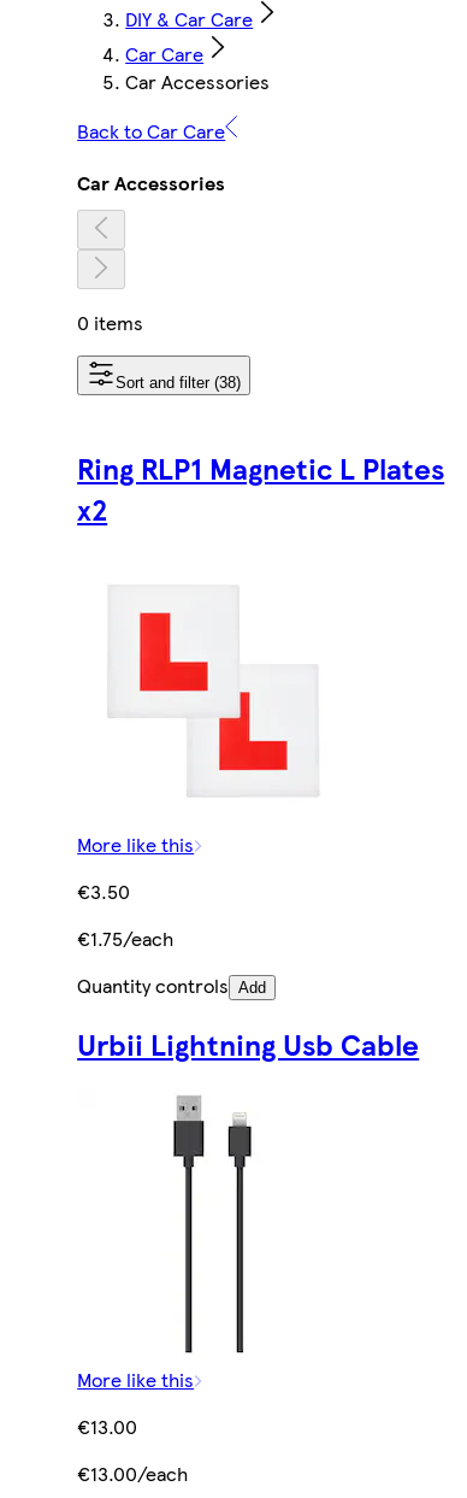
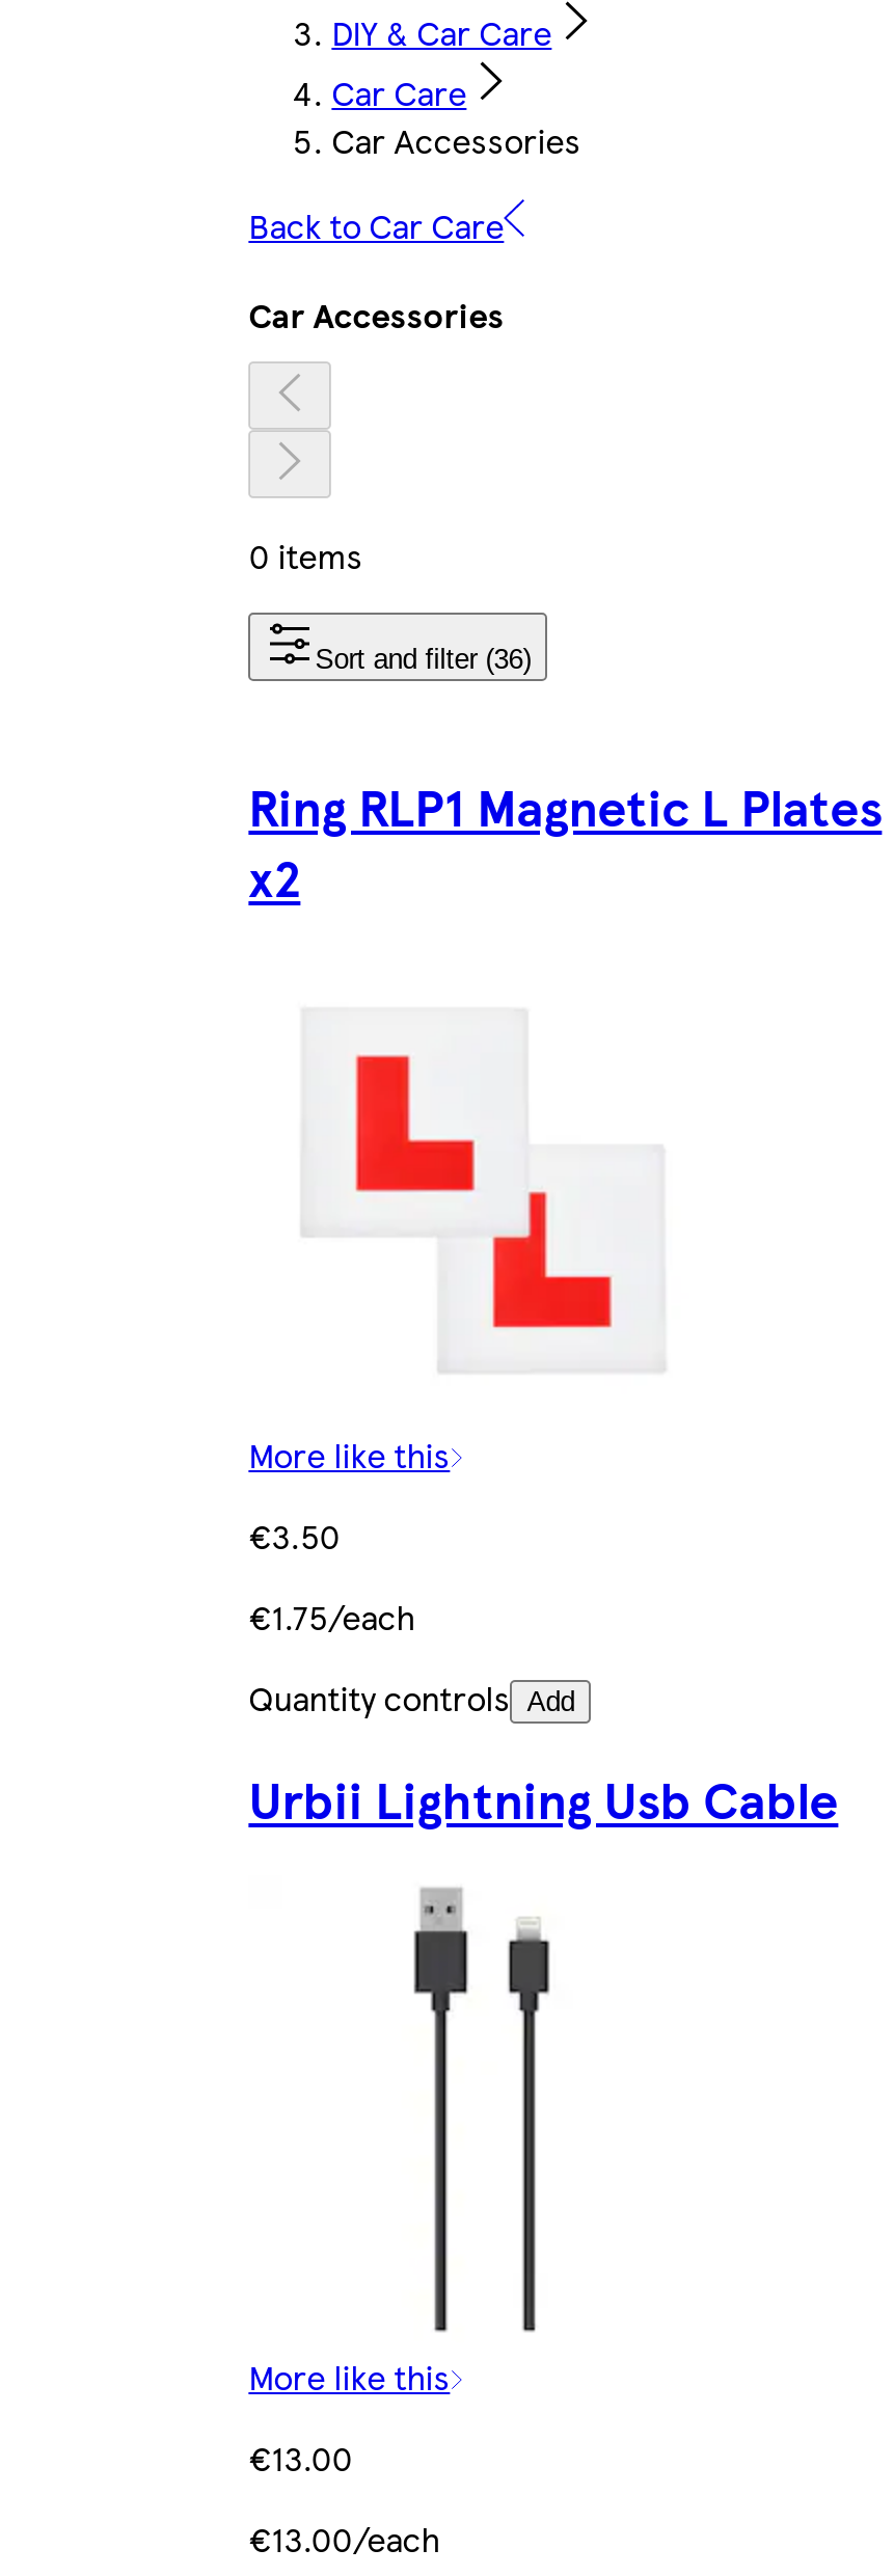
- Sort and filter (38)
+ Sort and filter (36)
